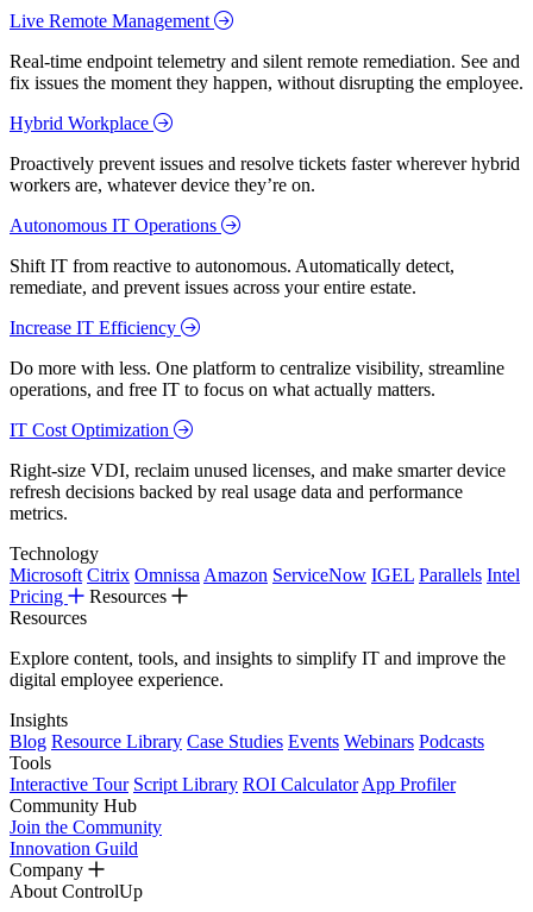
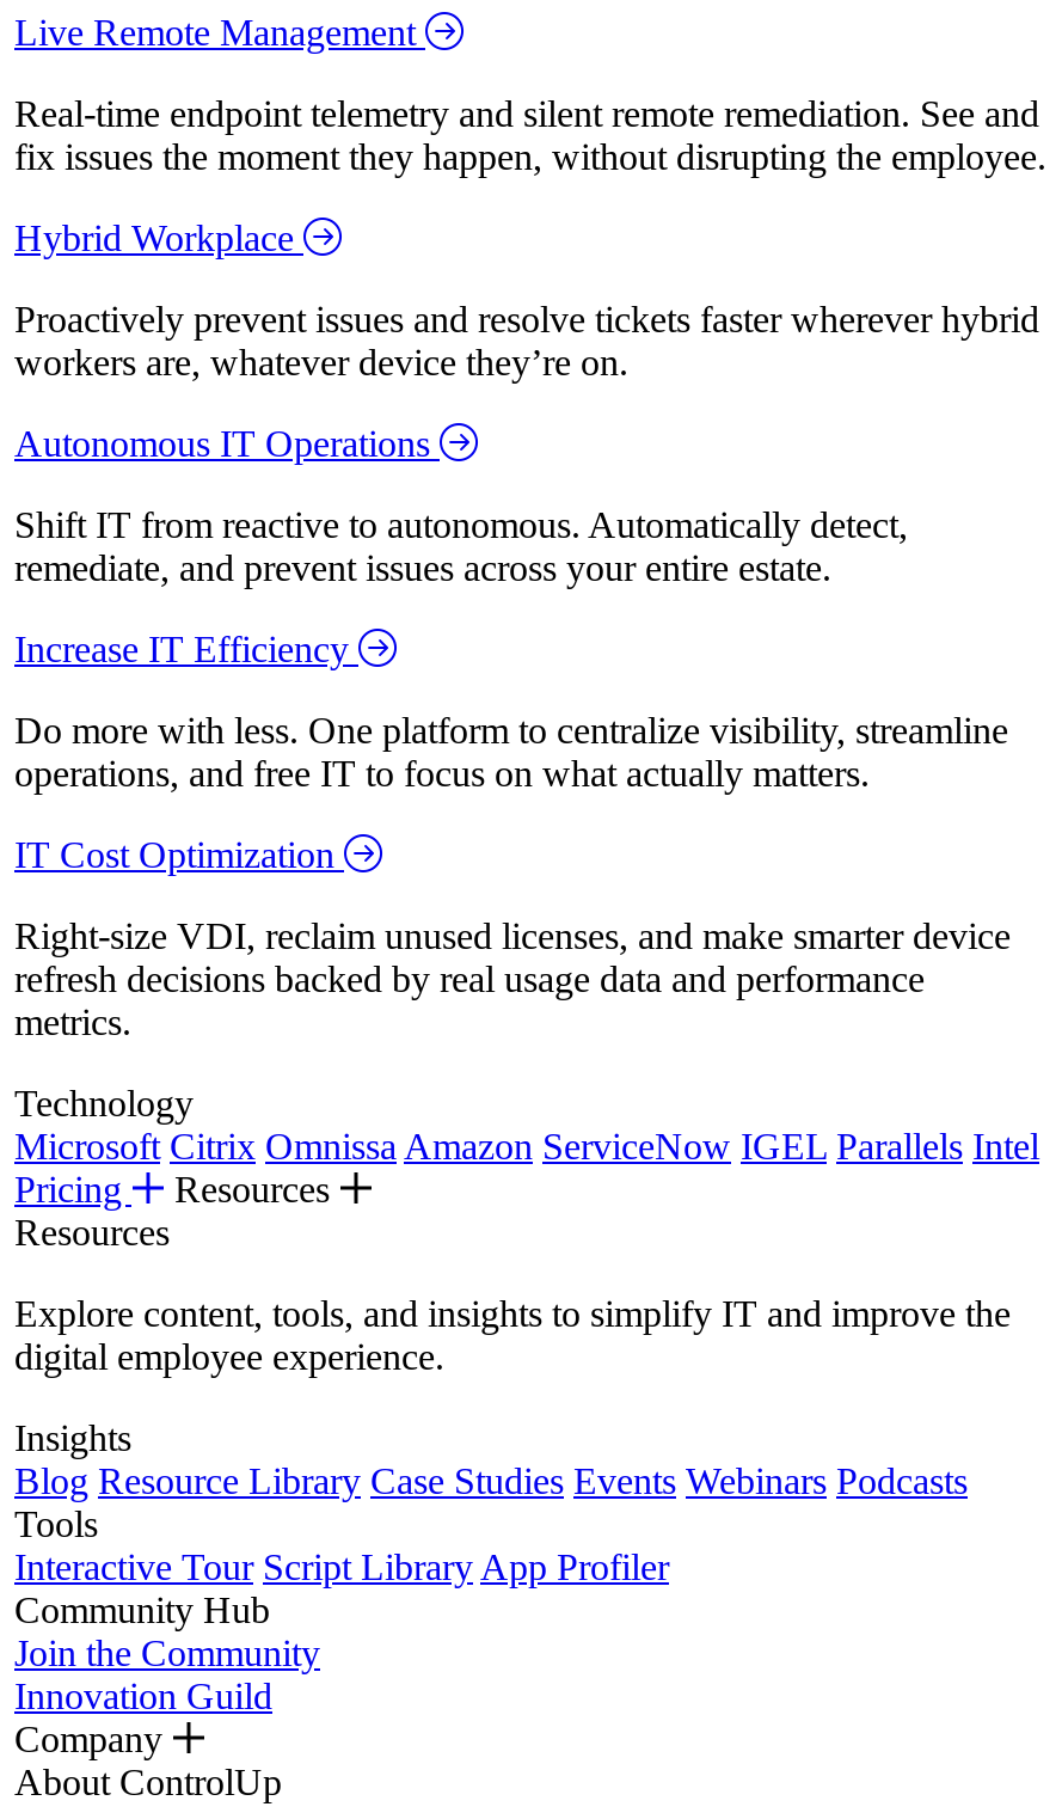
- Interactive Tour Script Library ROI Calculator App Profiler
+ Interactive Tour Script Library App Profiler
